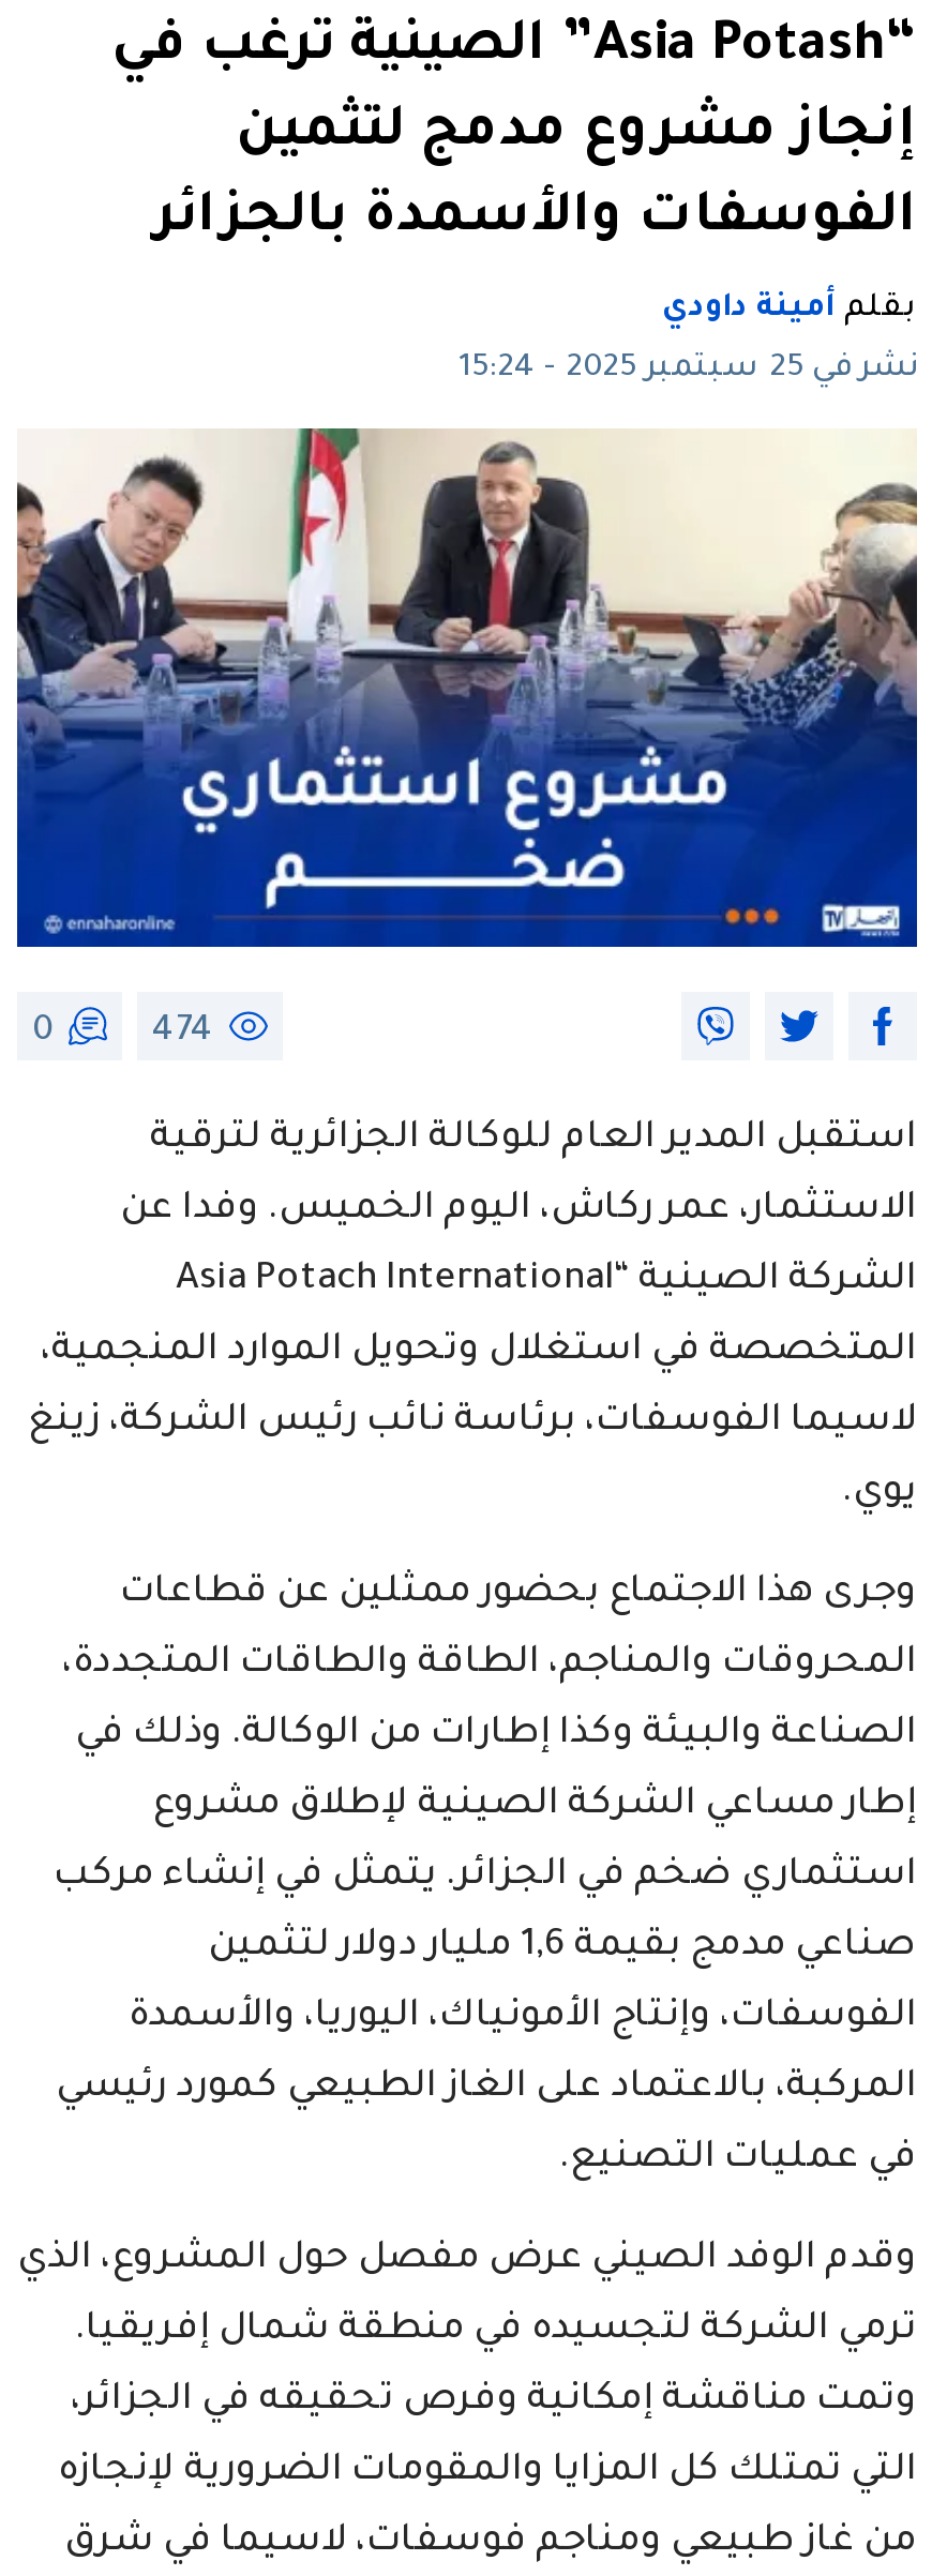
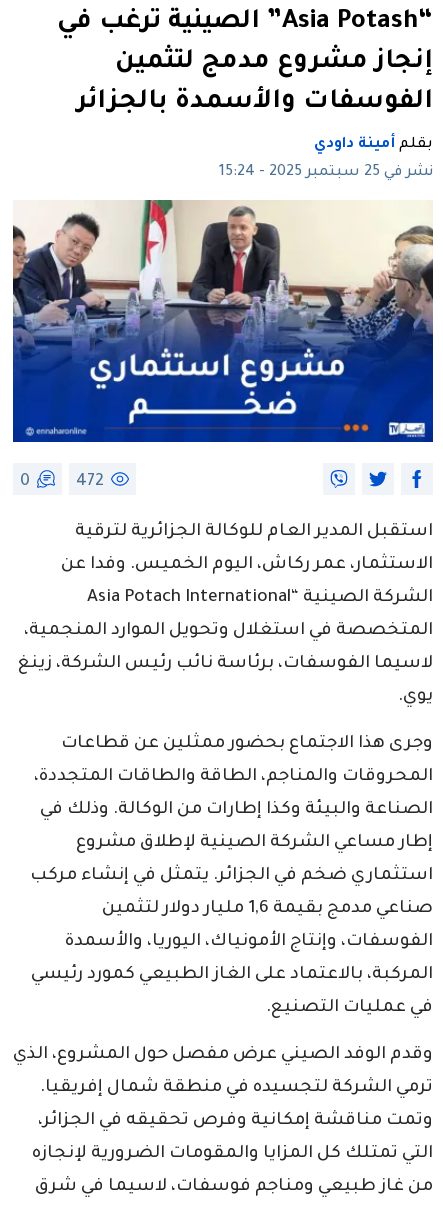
- 474
+ 472
